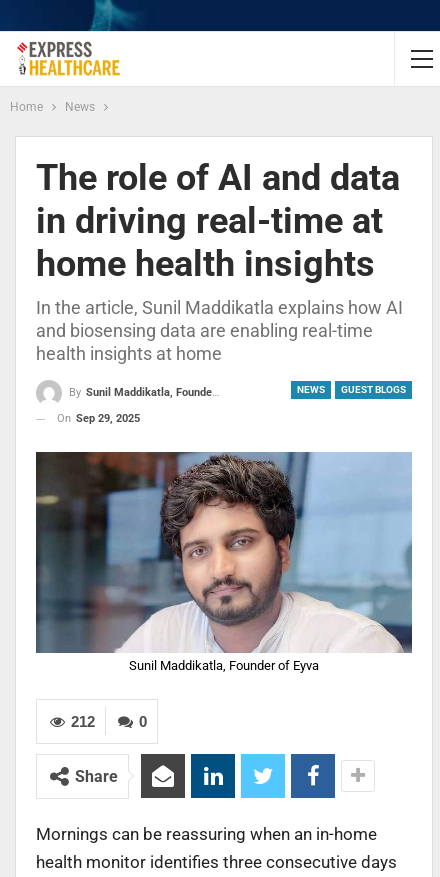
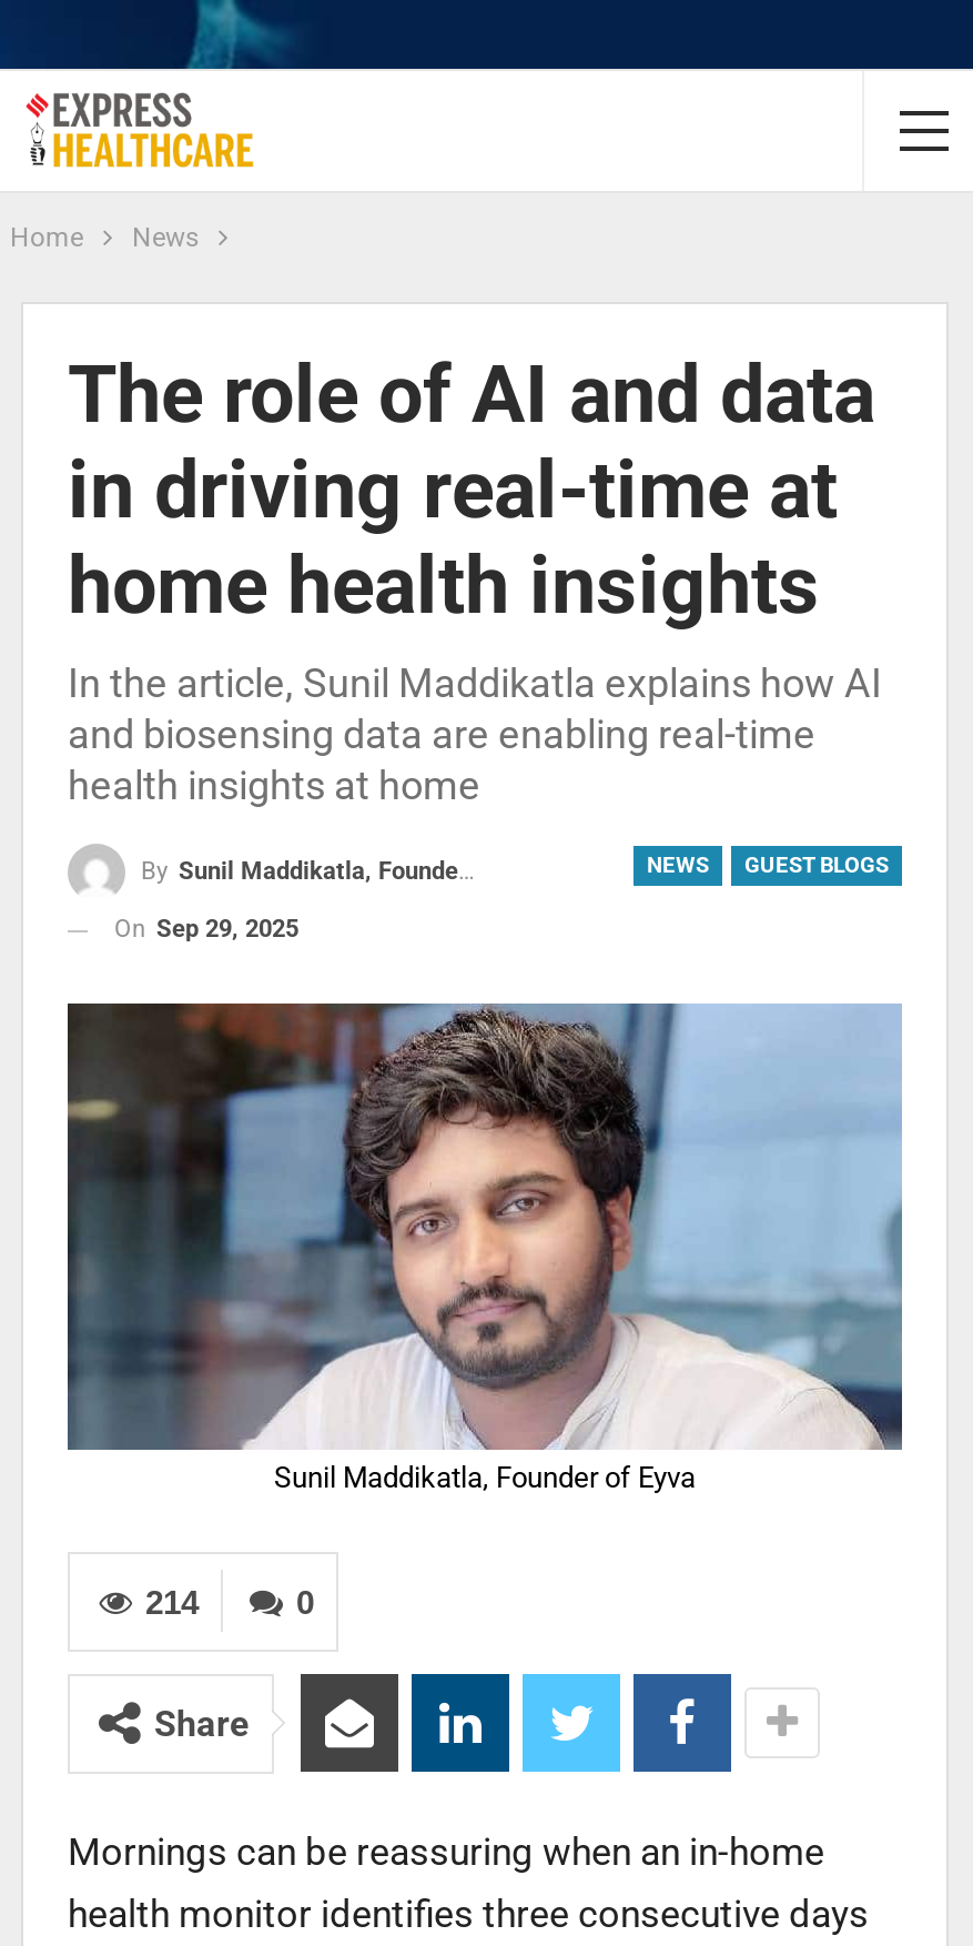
- 212
+ 214
